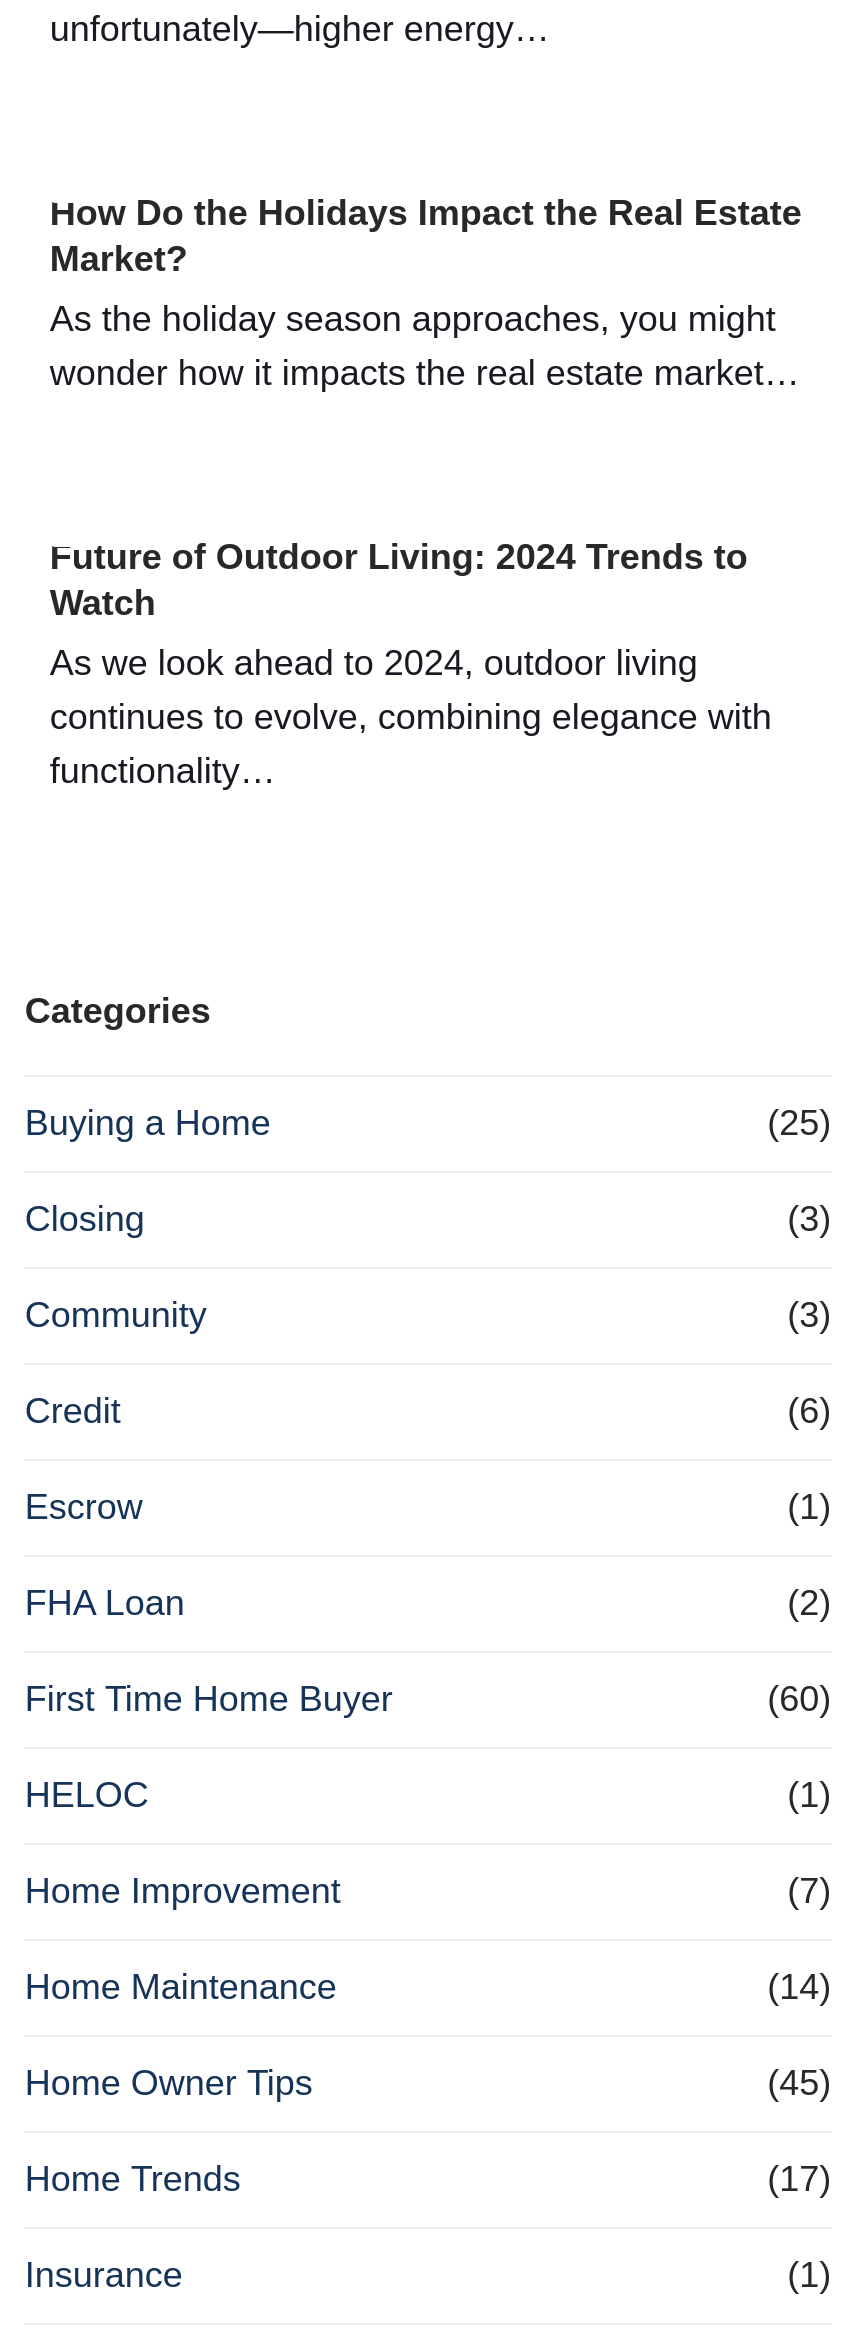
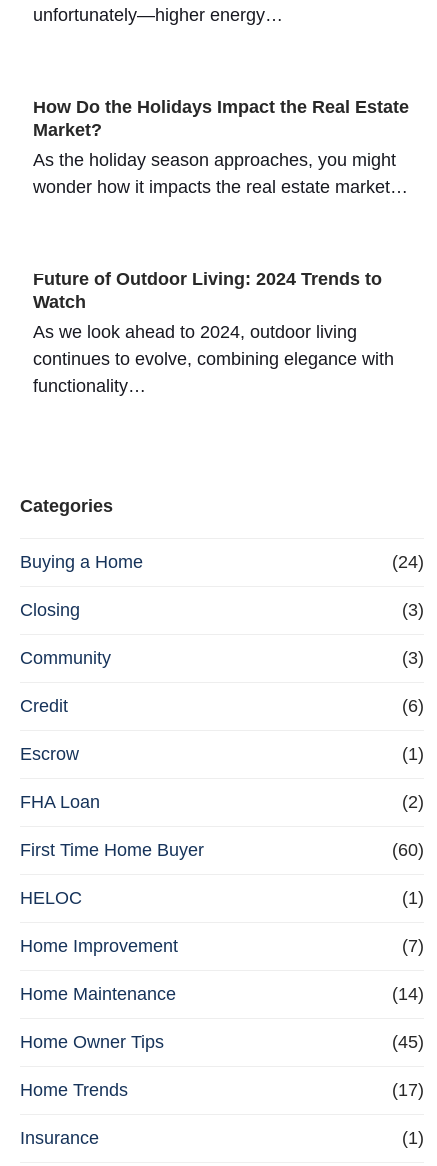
- (25)
+ (24)
